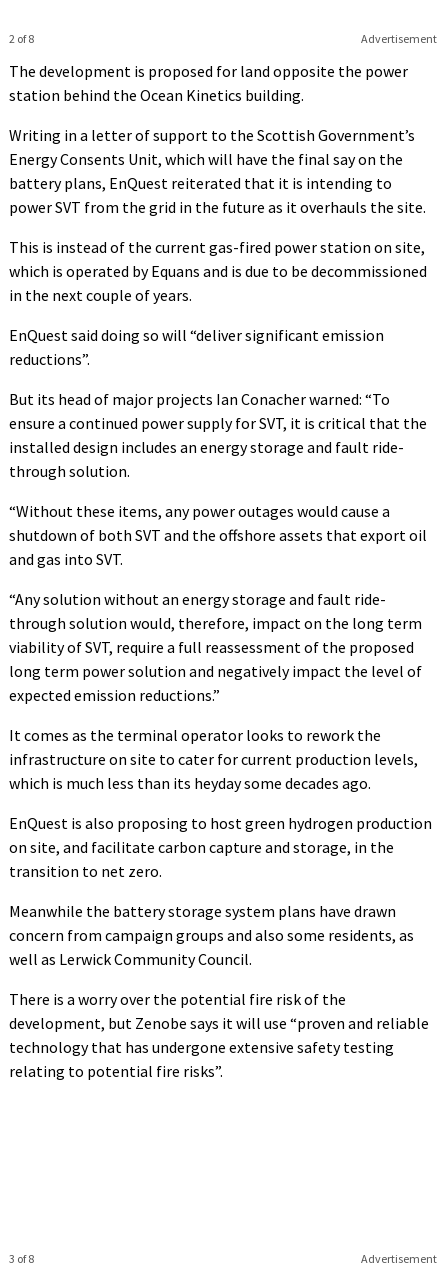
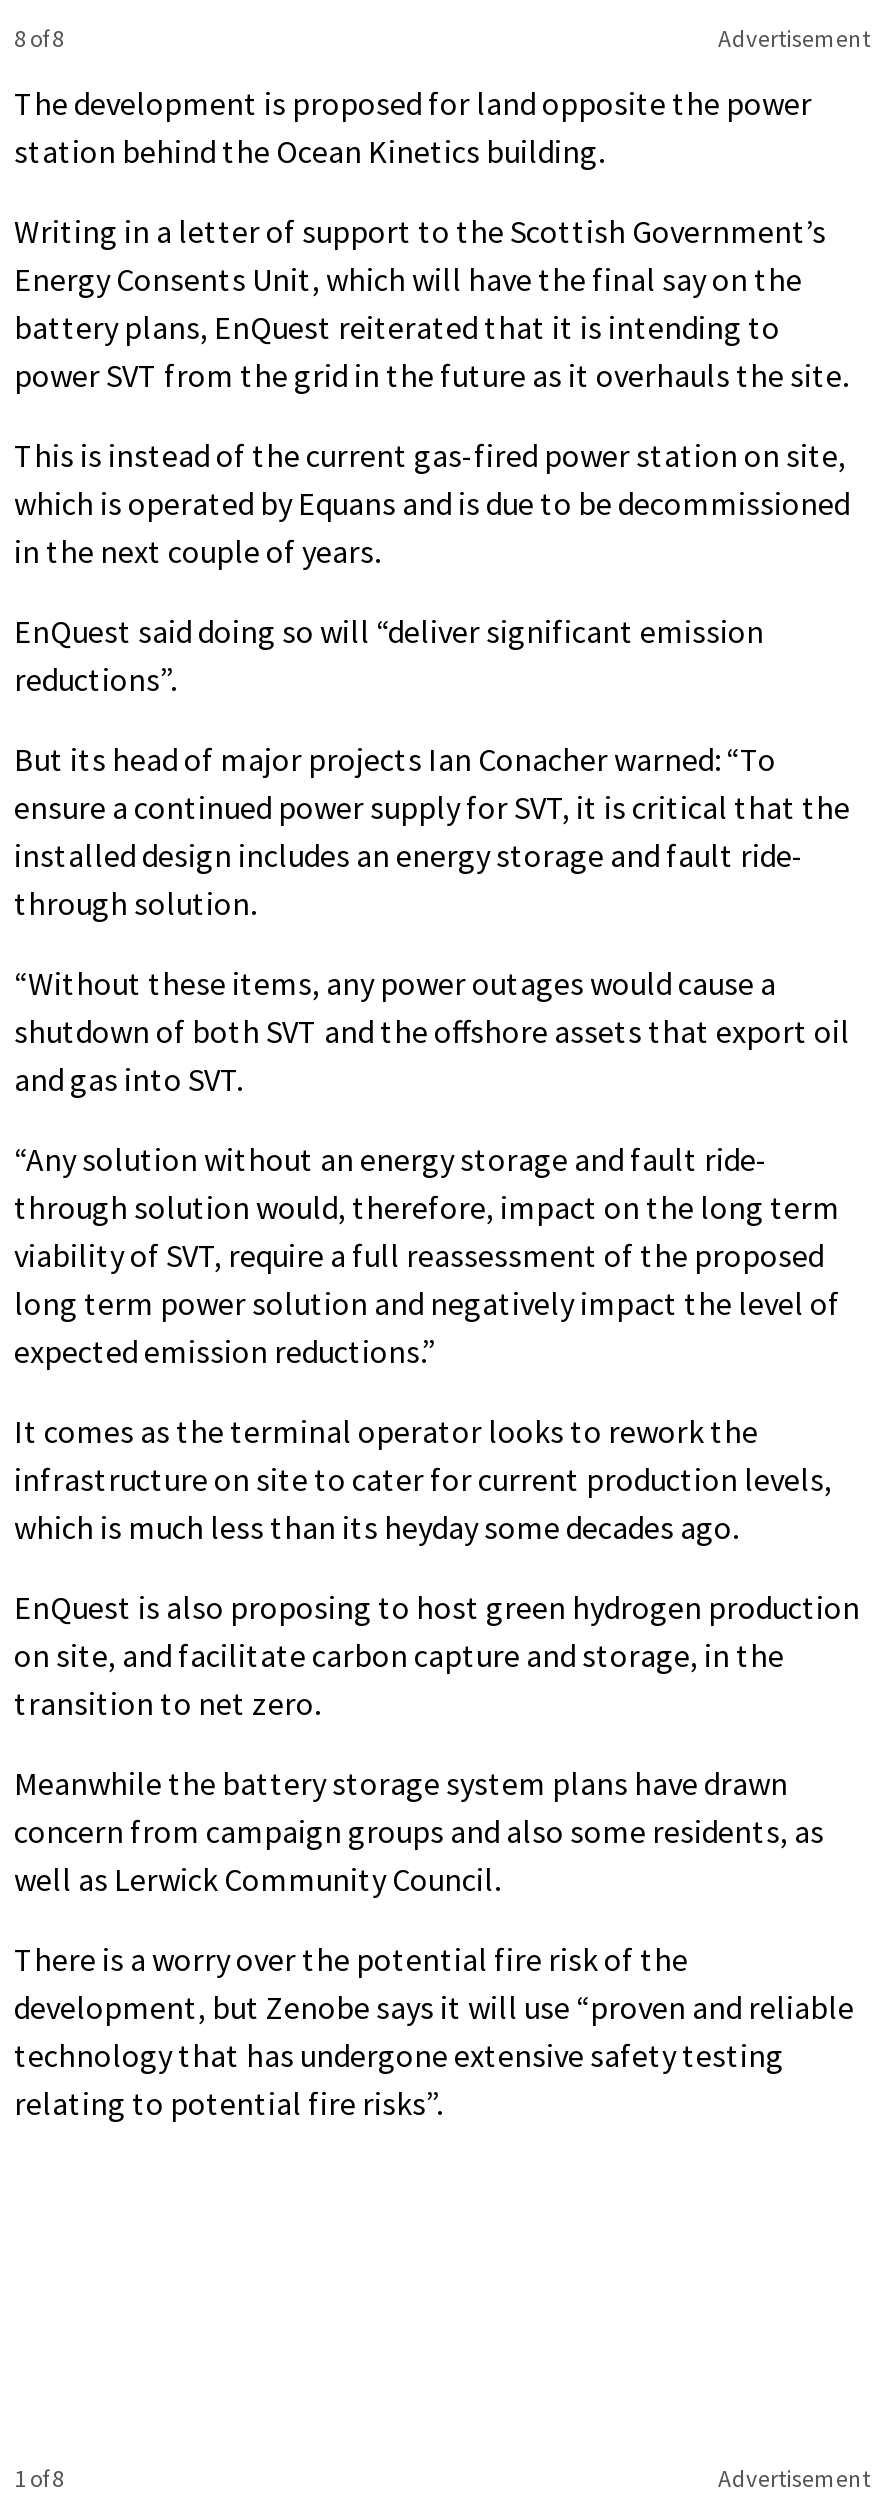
- 2 of 8
+ 8 of 8

- 3 of 8
+ 1 of 8
